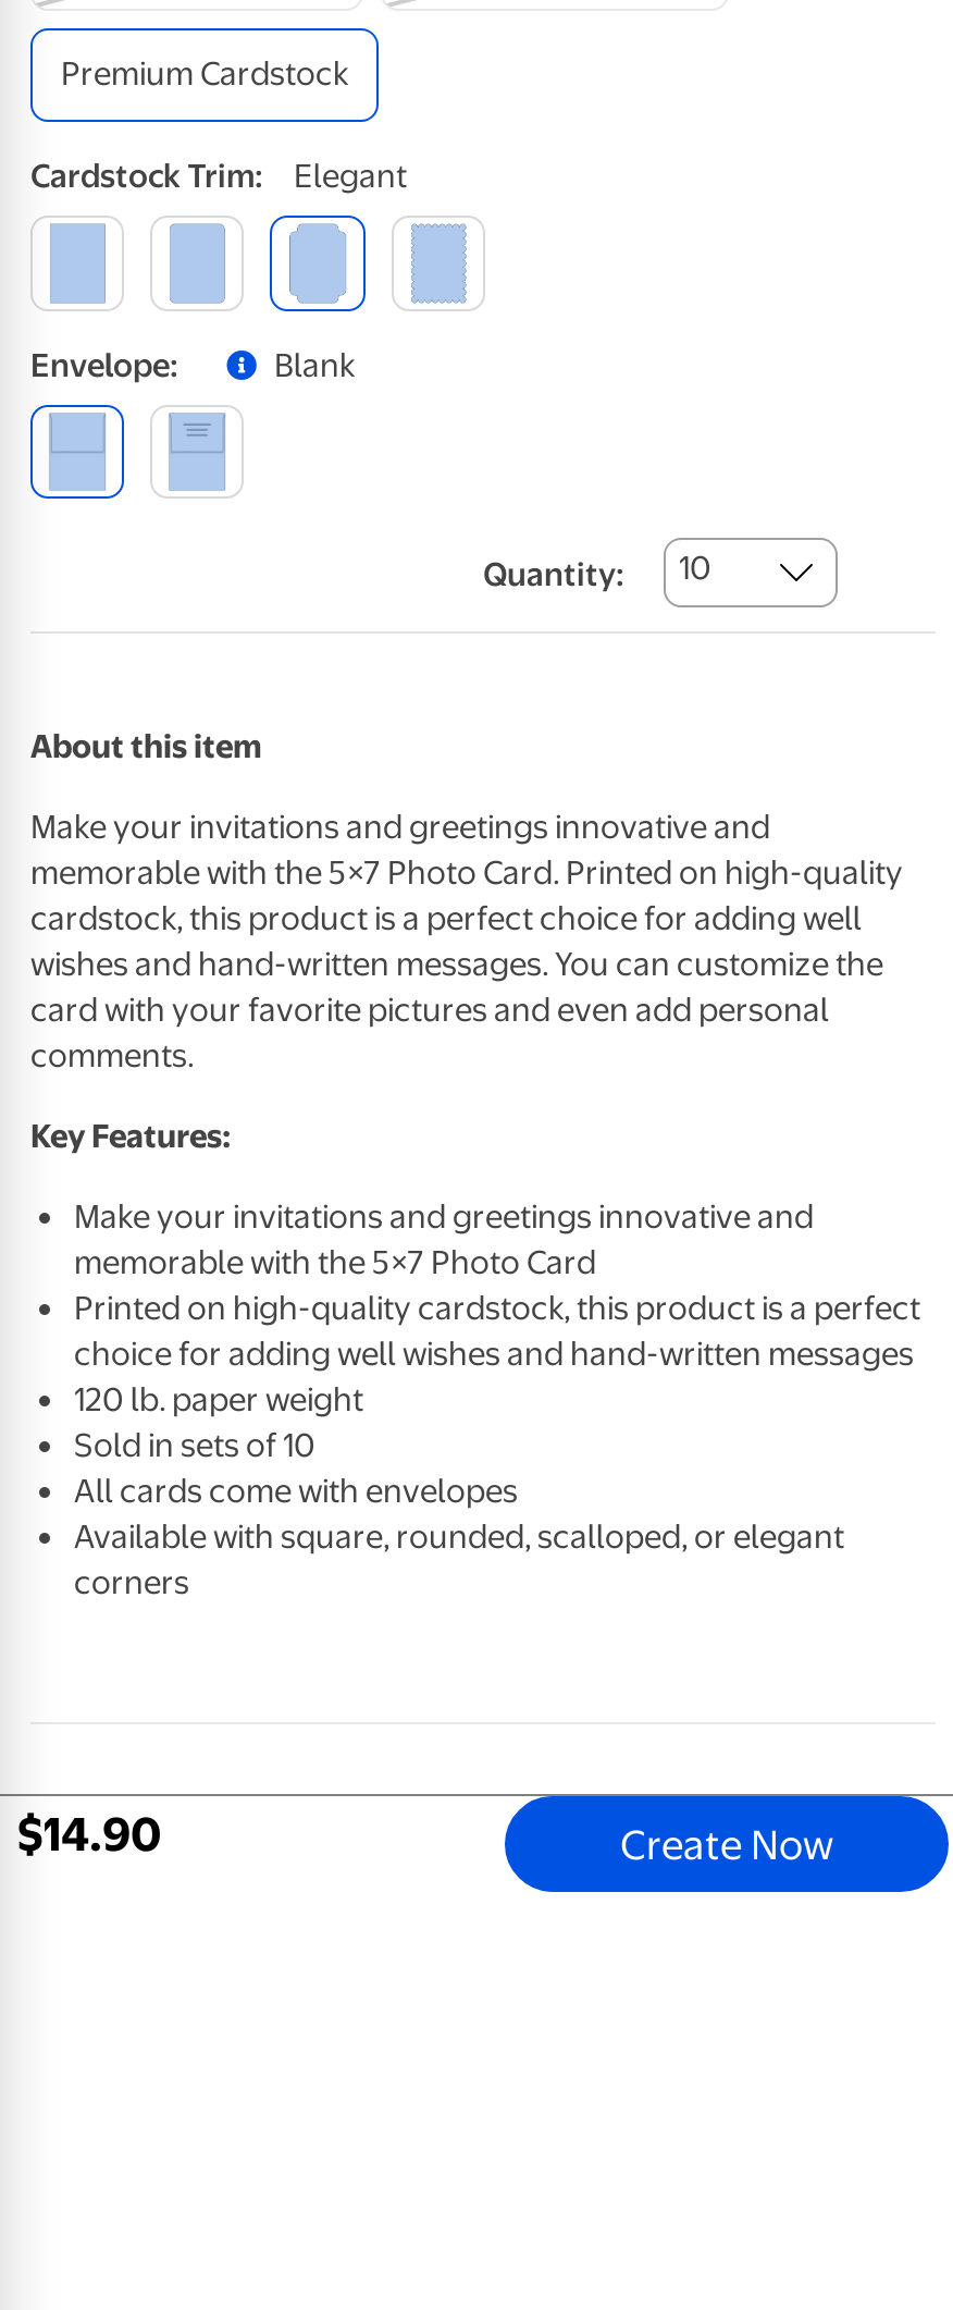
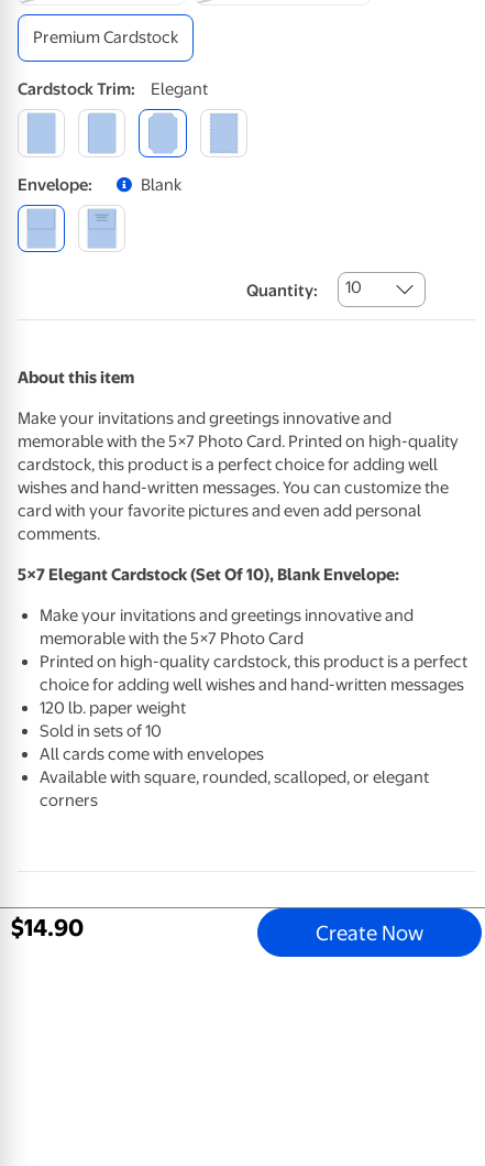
- Key Features:
+ 5×7 Elegant Cardstock (Set Of 10), Blank Envelope:
